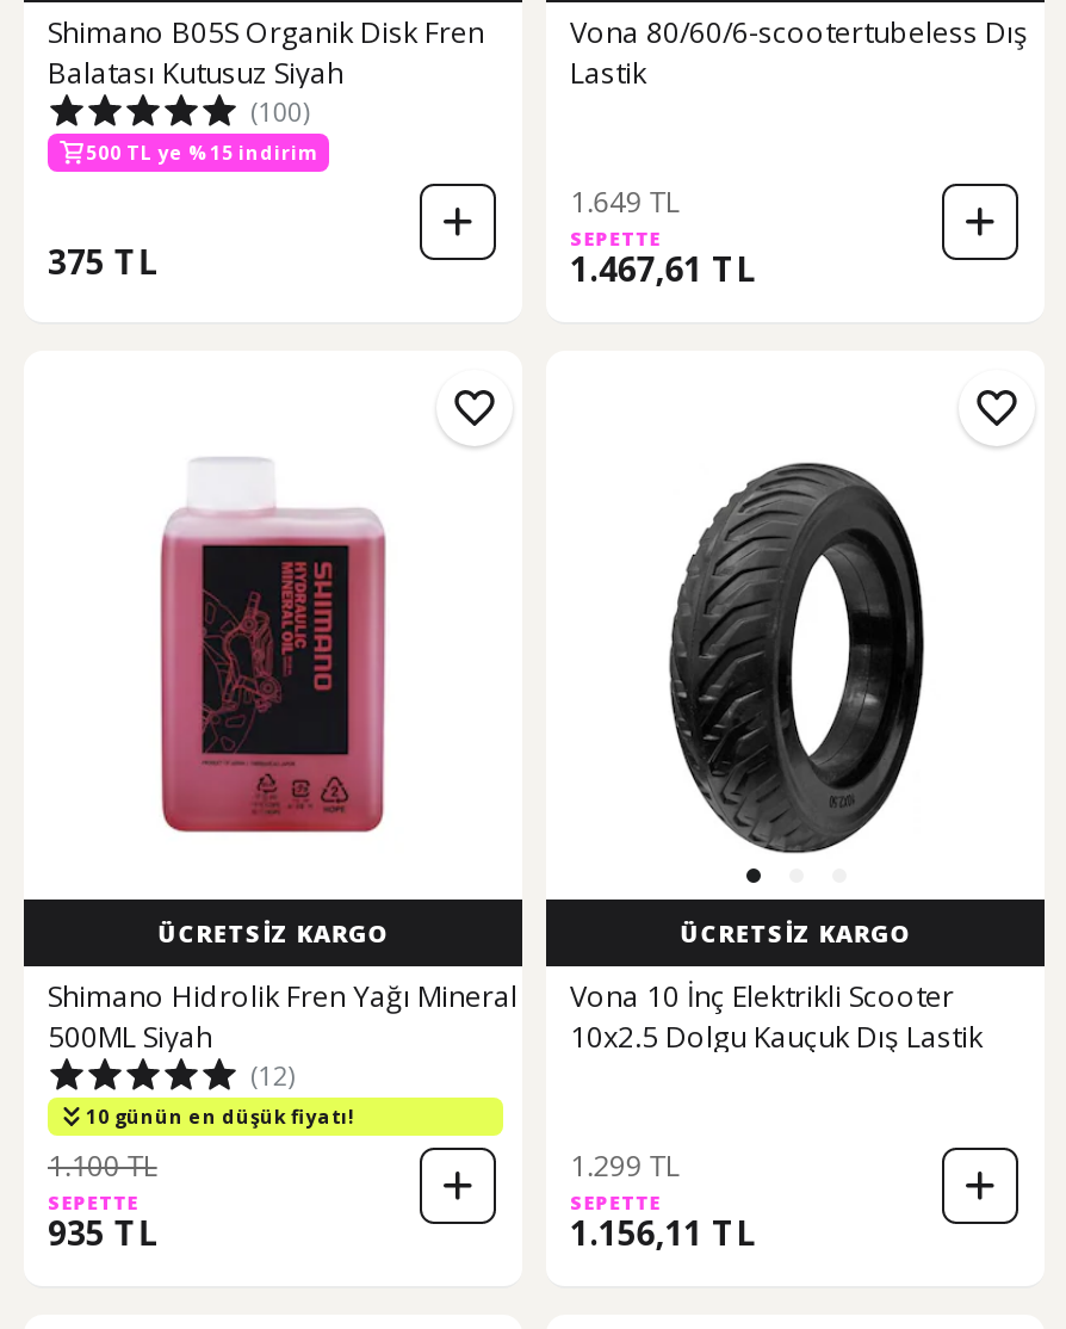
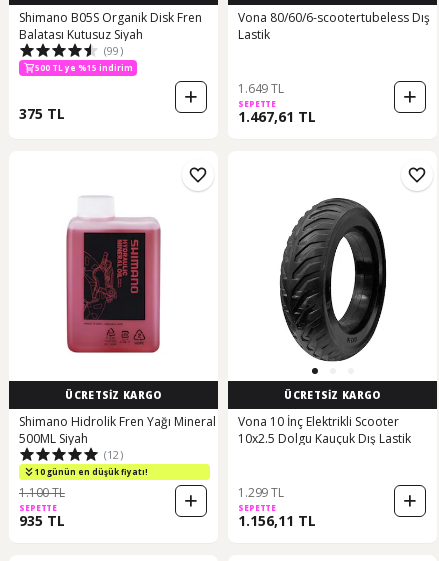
- (100)
+ (99)
